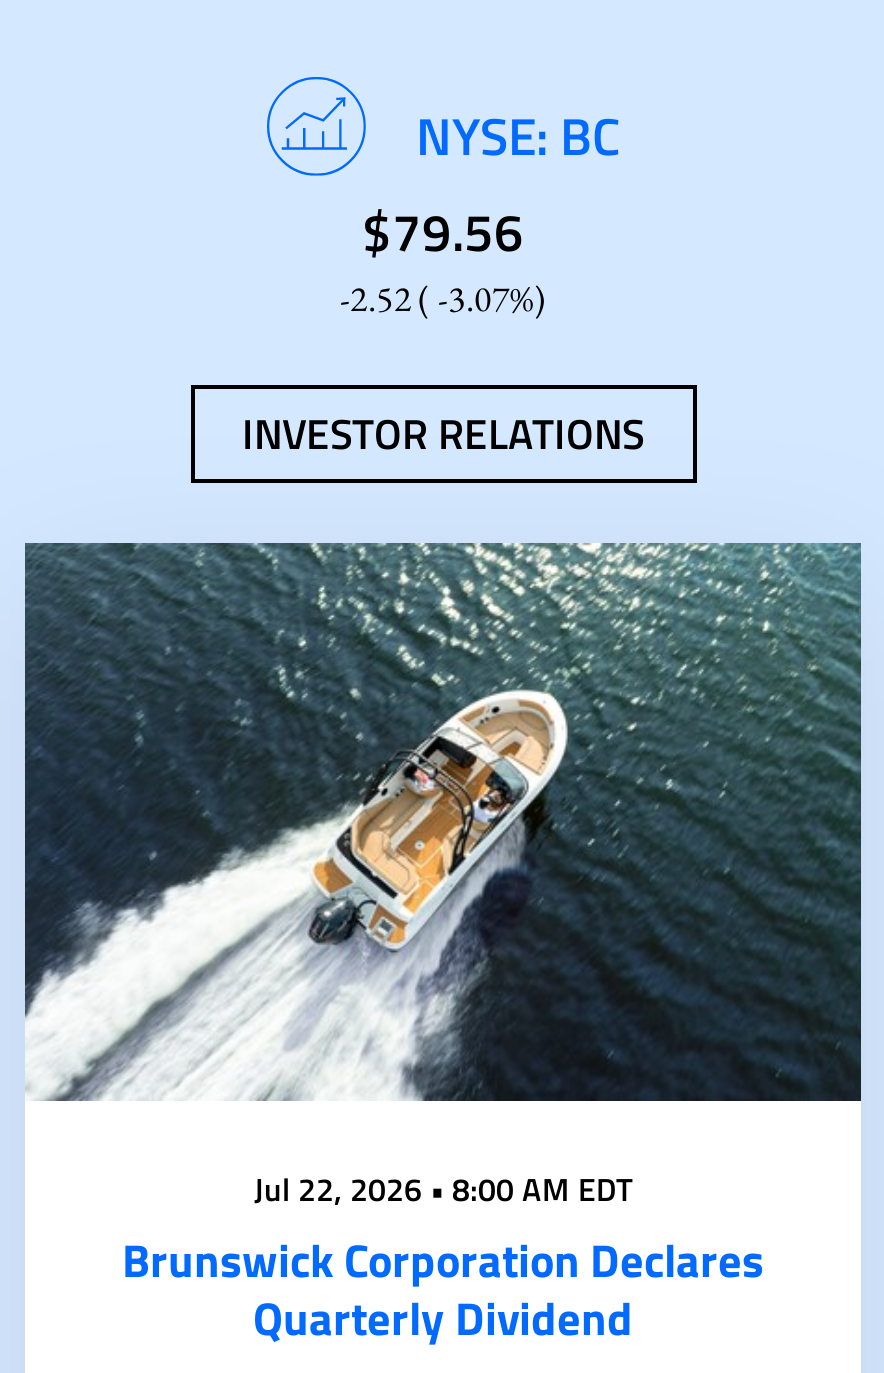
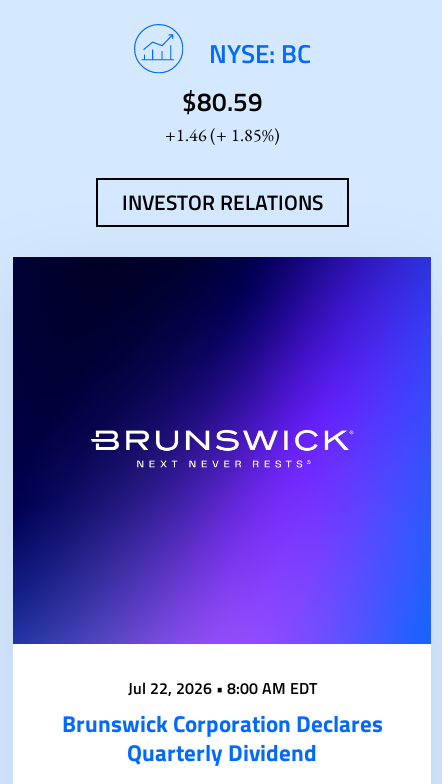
- $79.56
- -2.52 ( -3.07%)
+ $80.59
+ 1.46 (
+ 1.85%)

- [image]
+ [image]
